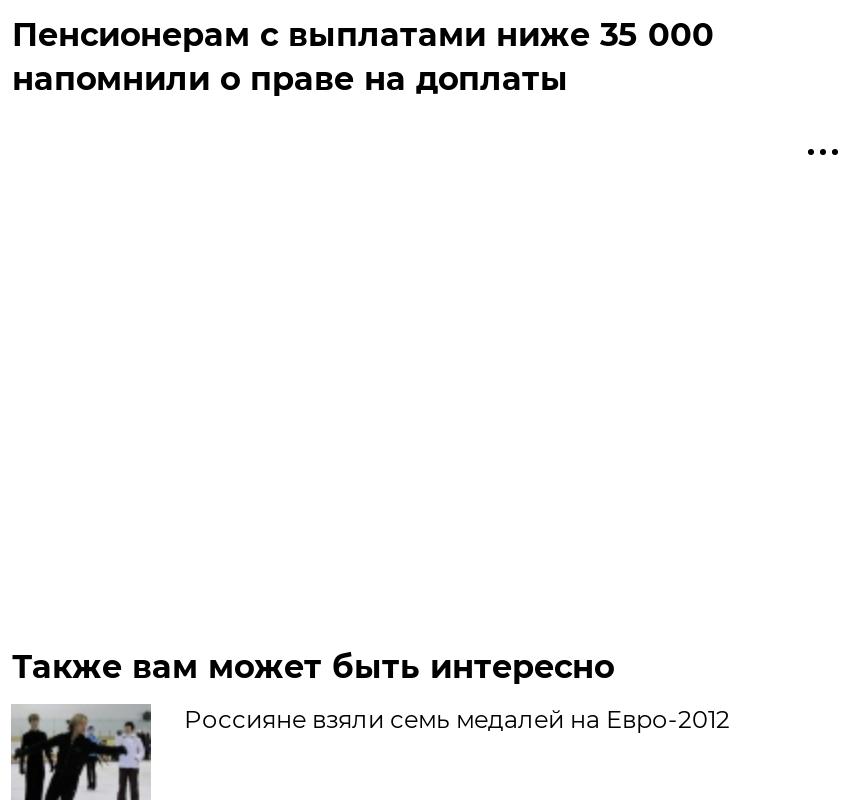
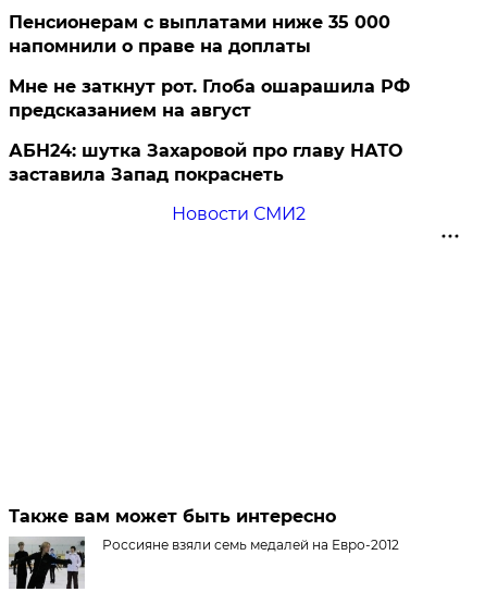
+ Мне не заткнут рот. Глоба ошарашила РФ
+ предсказанием на август
+ АБН24: шутка Захаровой про главу НАТО
+ заставила Запад покраснеть
+ Новости СМИ2
